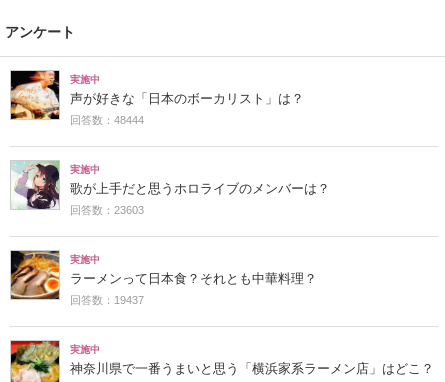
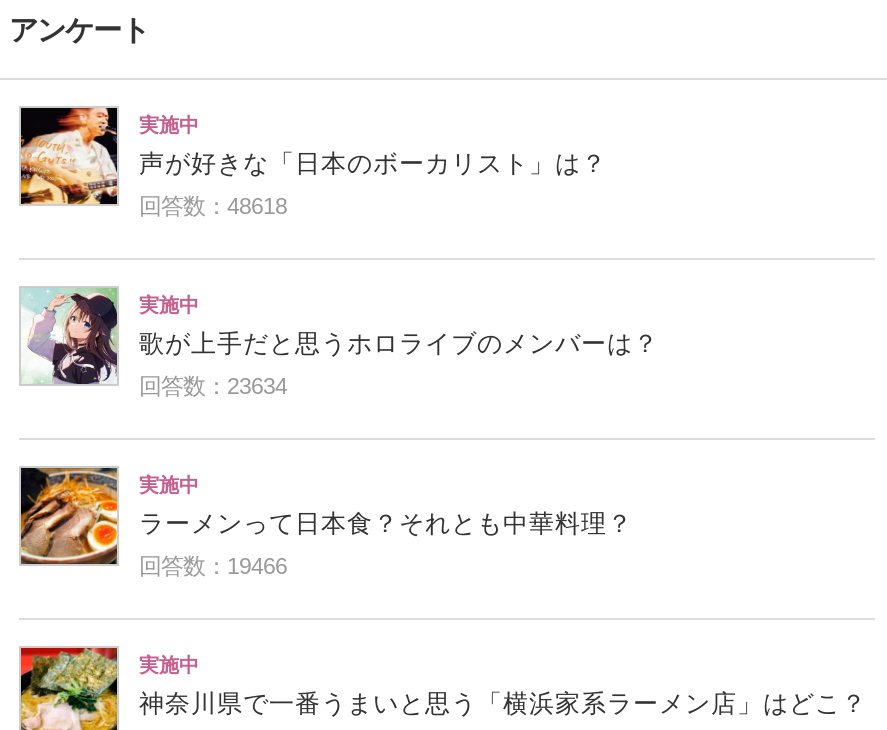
- 回答数：48444
+ 回答数：48618

- 回答数：23603
+ 回答数：23634

- 回答数：19437
+ 回答数：19466
